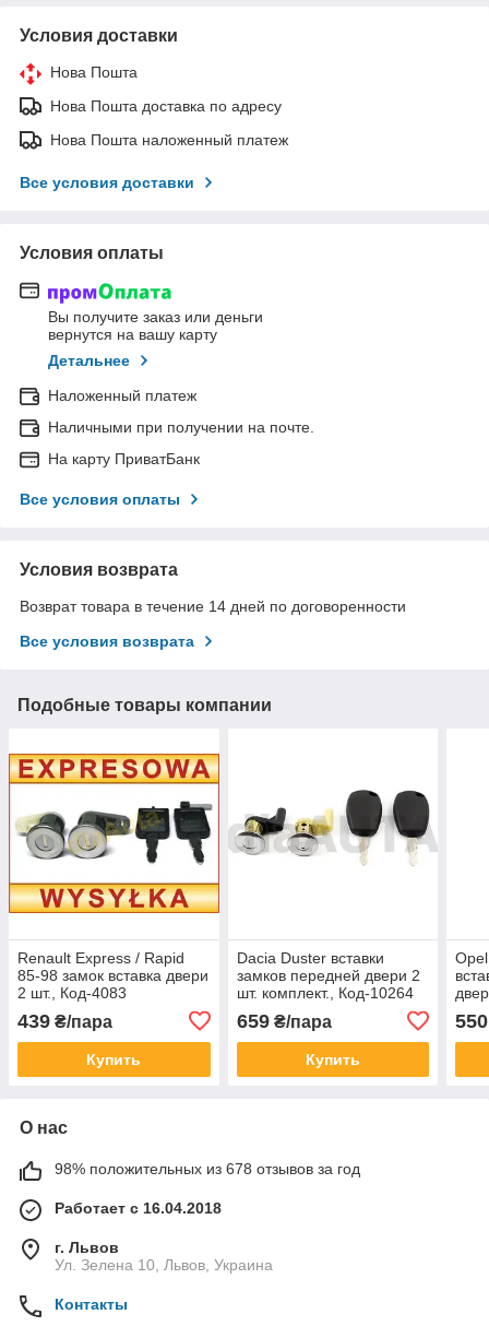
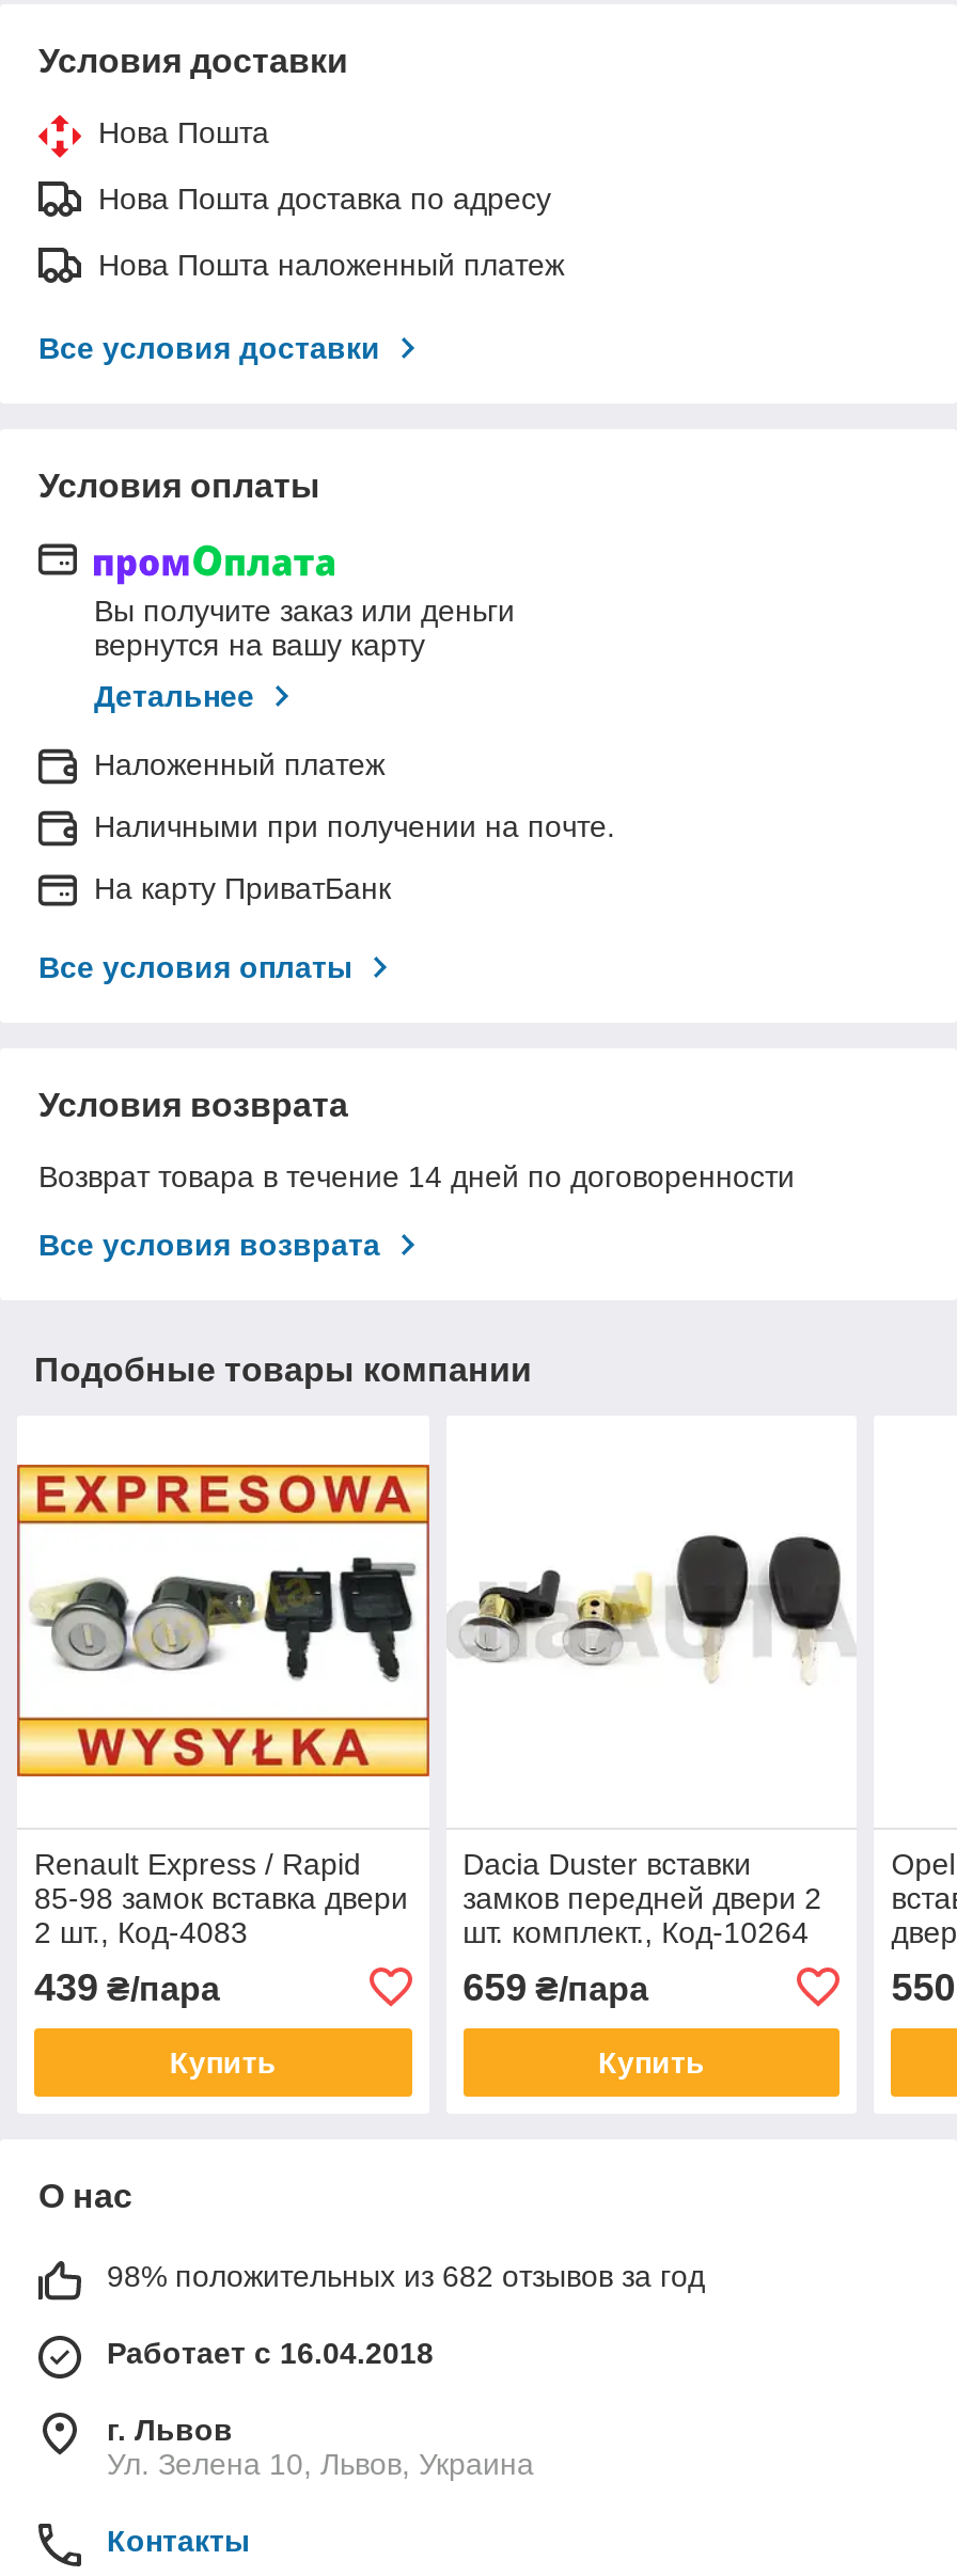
- 98% положительных из 678 отзывов за год
+ 98% положительных из 682 отзывов за год
